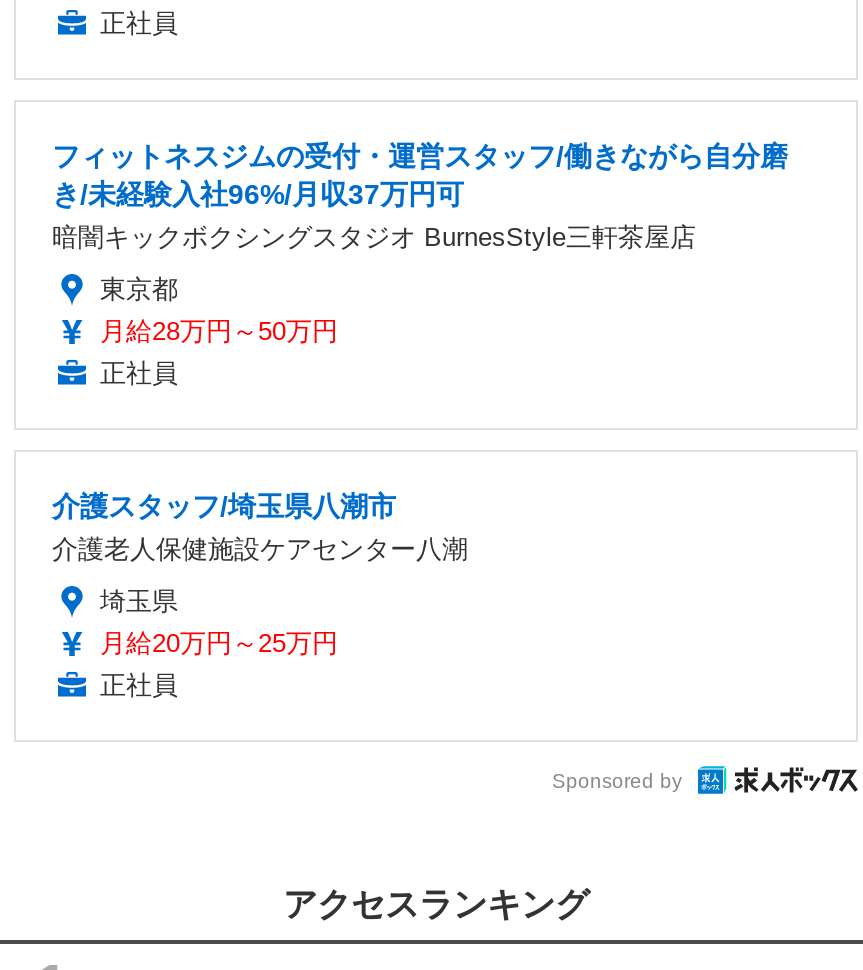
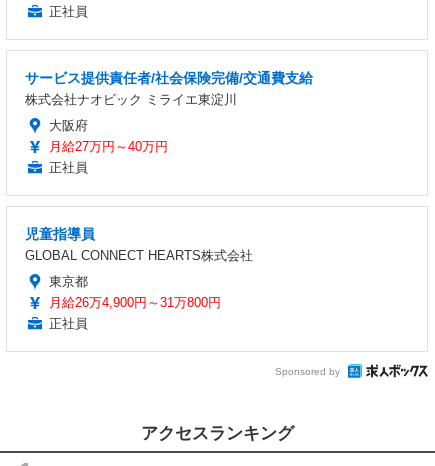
- フィットネスジムの受付・運営スタッフ/働きながら自分磨
- き/未経験入社96%/月収37万円可
- 暗闇キックボクシングスタジオ BurnesStyle三軒茶屋店
+ サービス提供責任者/社会保険完備/交通費支給
+ 株式会社ナオビック ミライエ東淀川

- 東京都
- 月給28万円～50万円
+ 大阪府
+ 月給27万円～40万円

- 介護スタッフ/埼玉県八潮市
- 介護老人保健施設ケアセンター八潮
+ 児童指導員
+ GLOBAL CONNECT HEARTS株式会社

- 埼玉県
- 月給20万円～25万円
+ 東京都
+ 月給26万4,900円～31万800円
